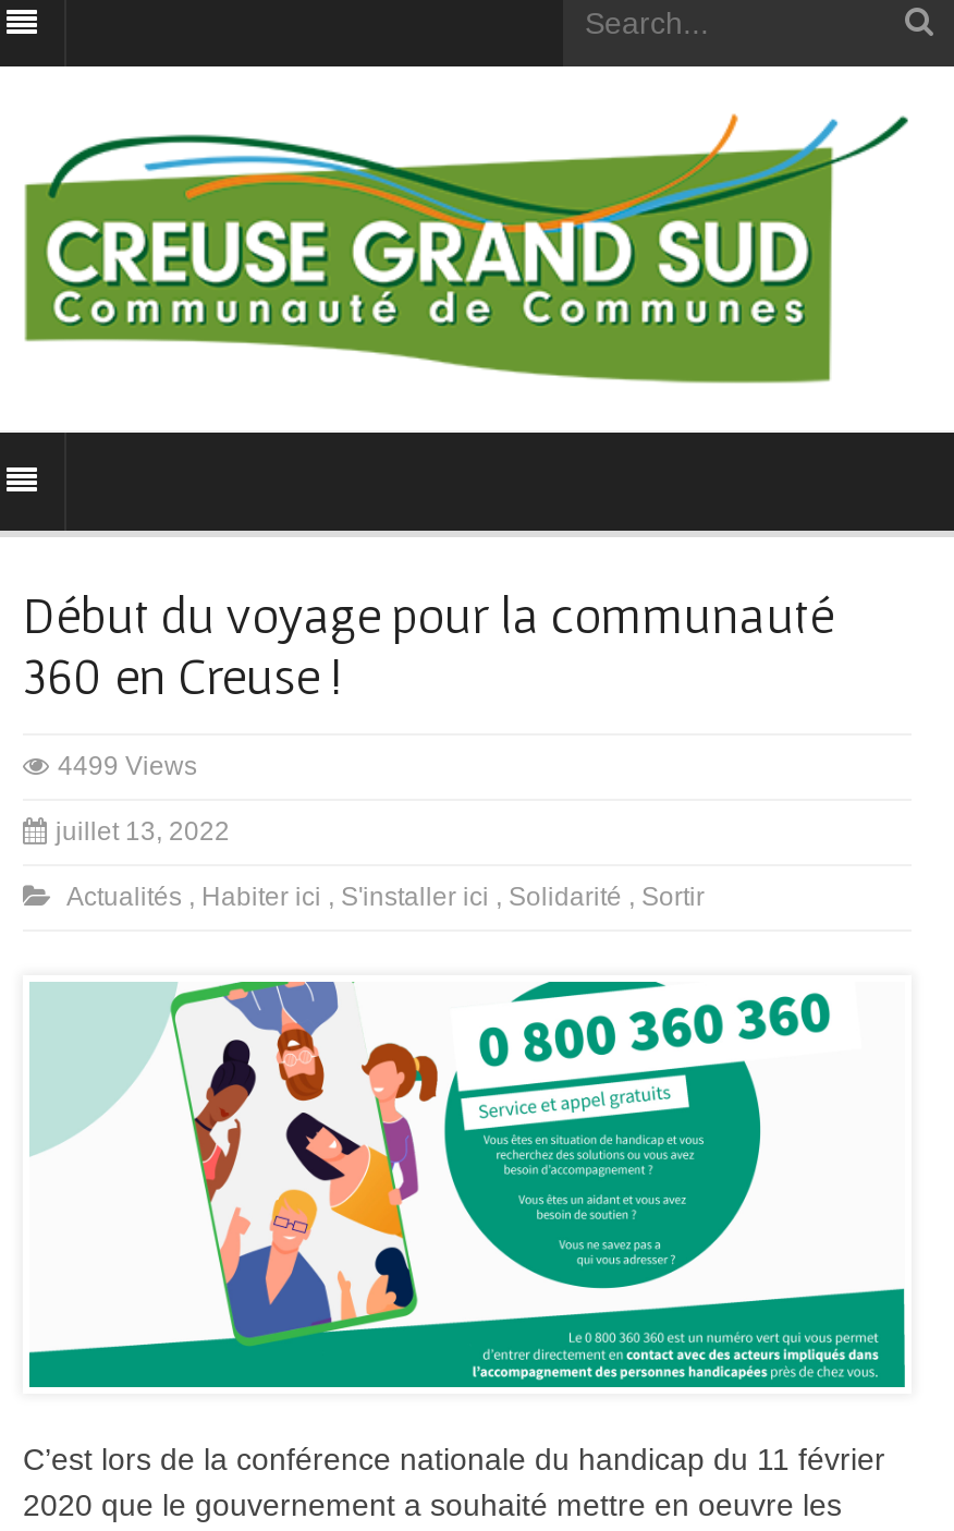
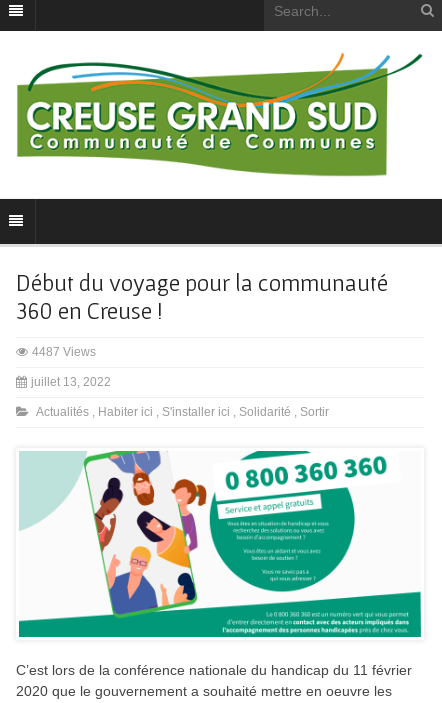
- 4499 Views
+ 4487 Views
